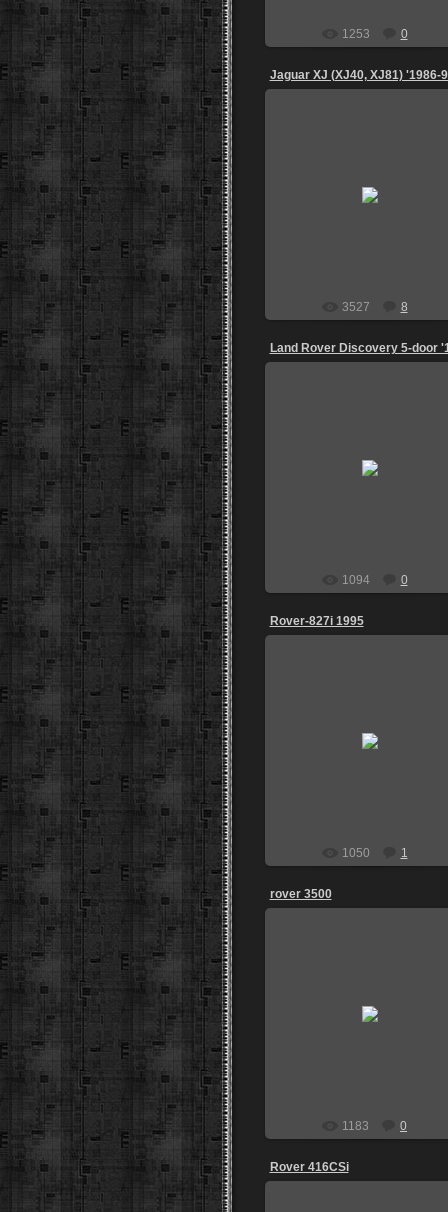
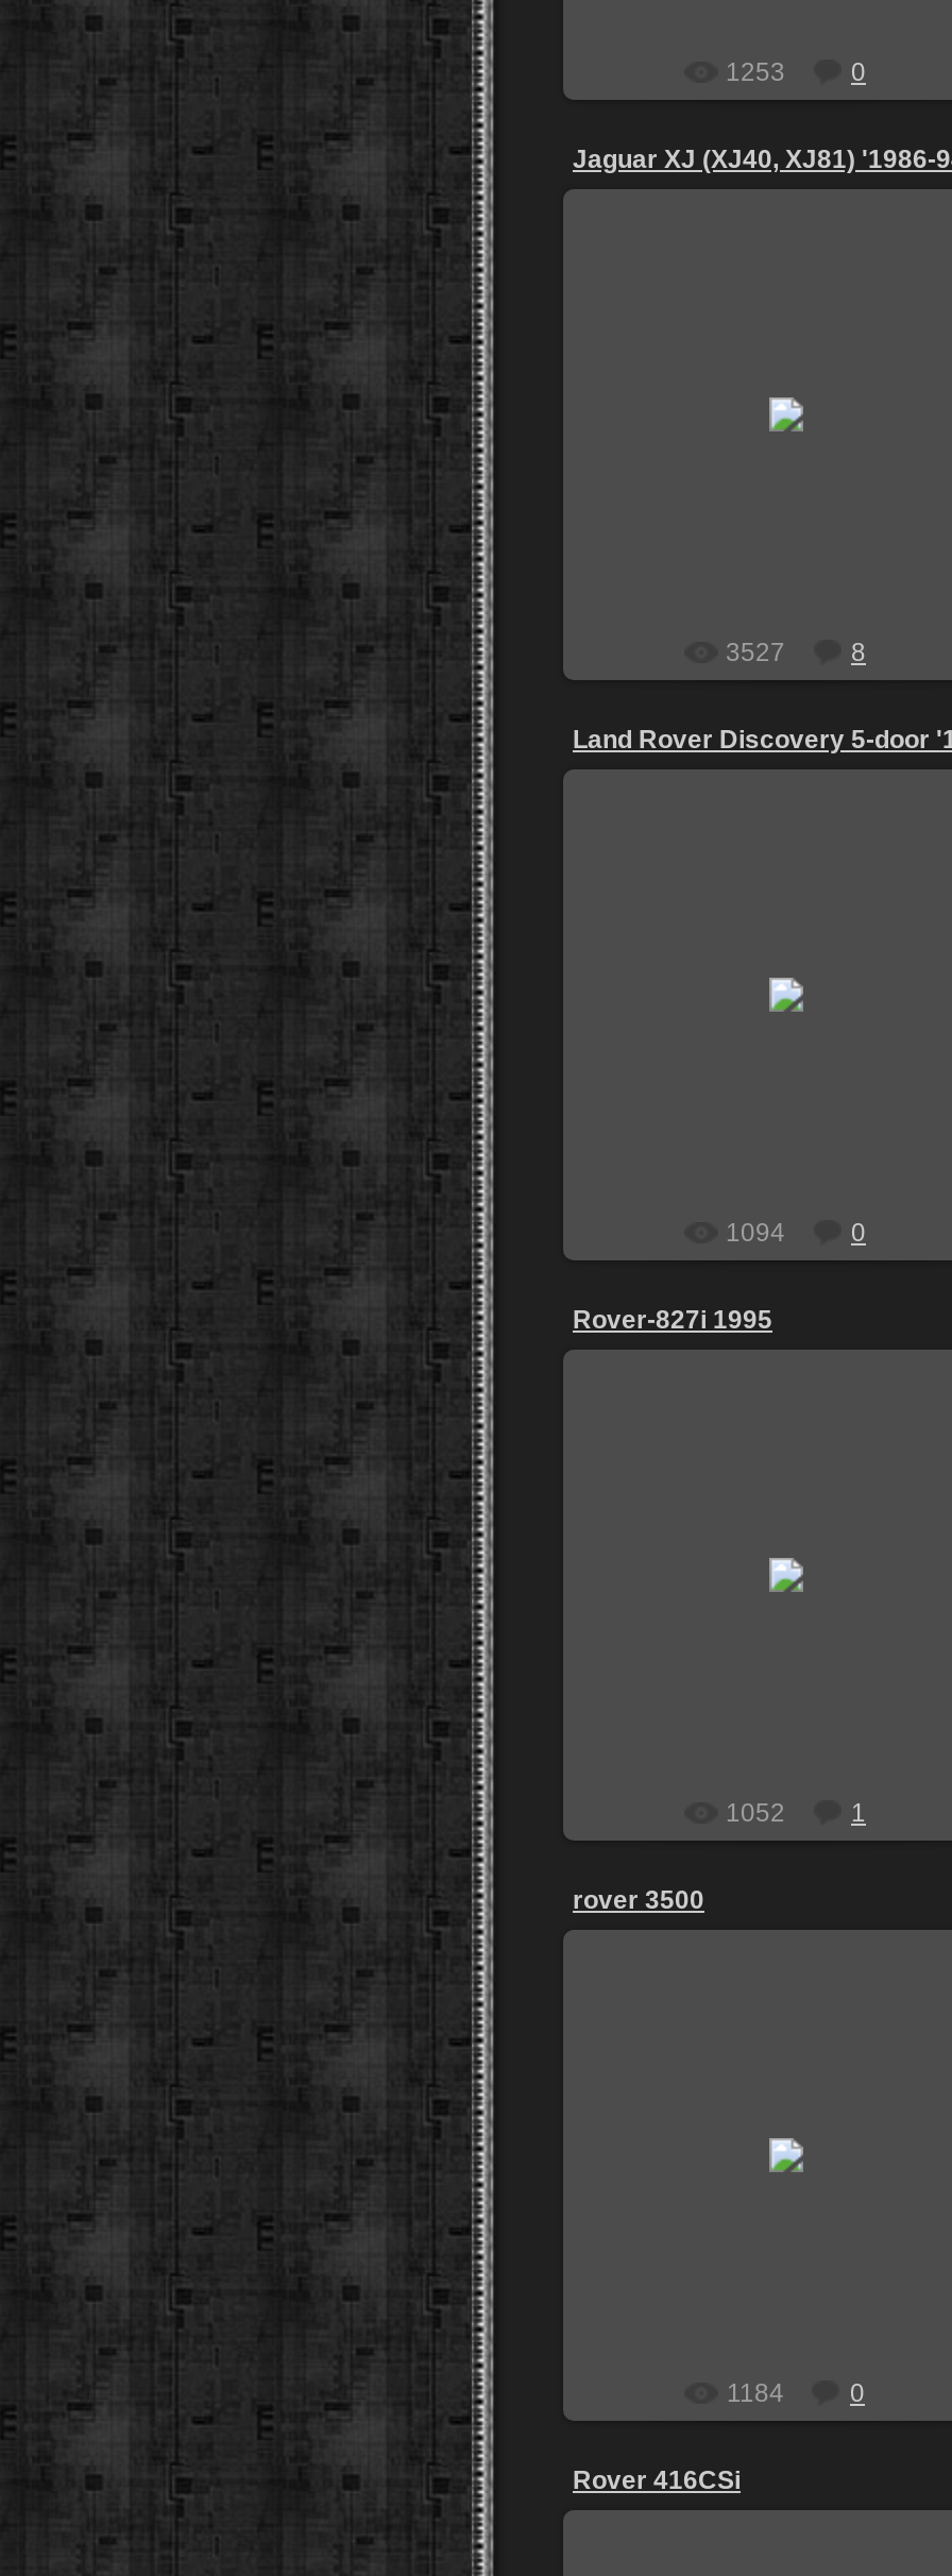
- 1050
+ 1052

- 1183
+ 1184
